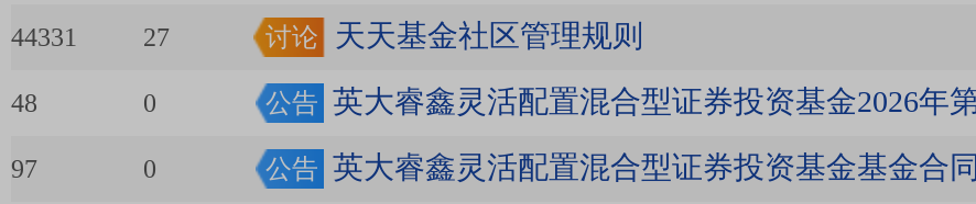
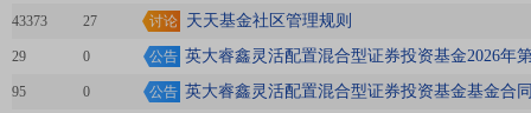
- 44331
+ 43373

- 48
+ 29

- 97
+ 95
